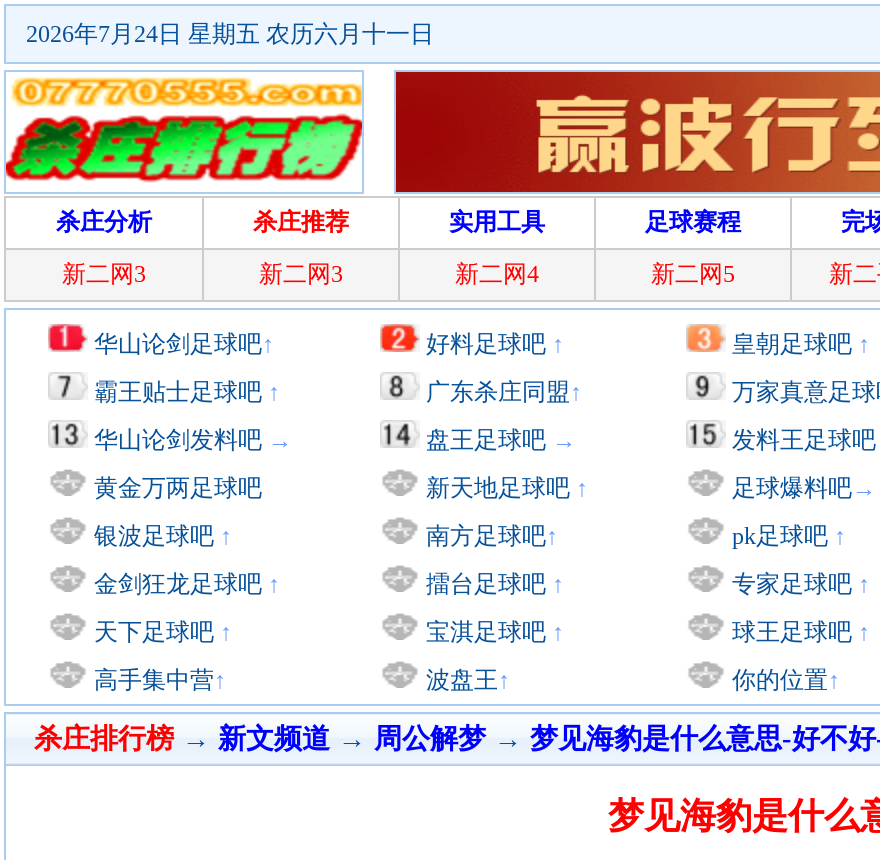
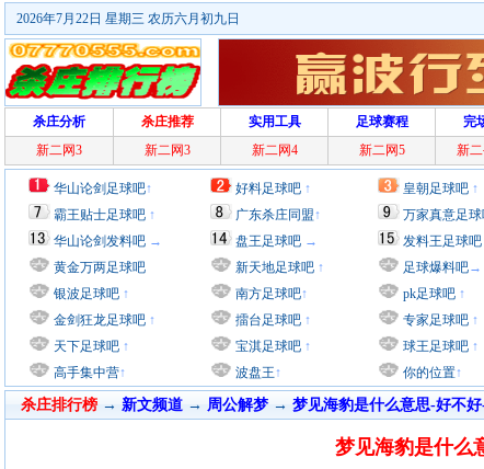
- 2026年7月24日 星期五 农历六月十一日
+ 2026年7月22日 星期三 农历六月初九日
